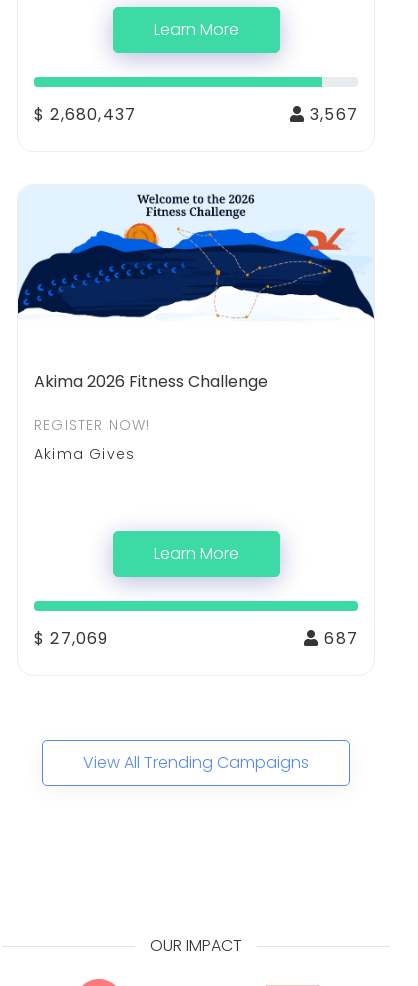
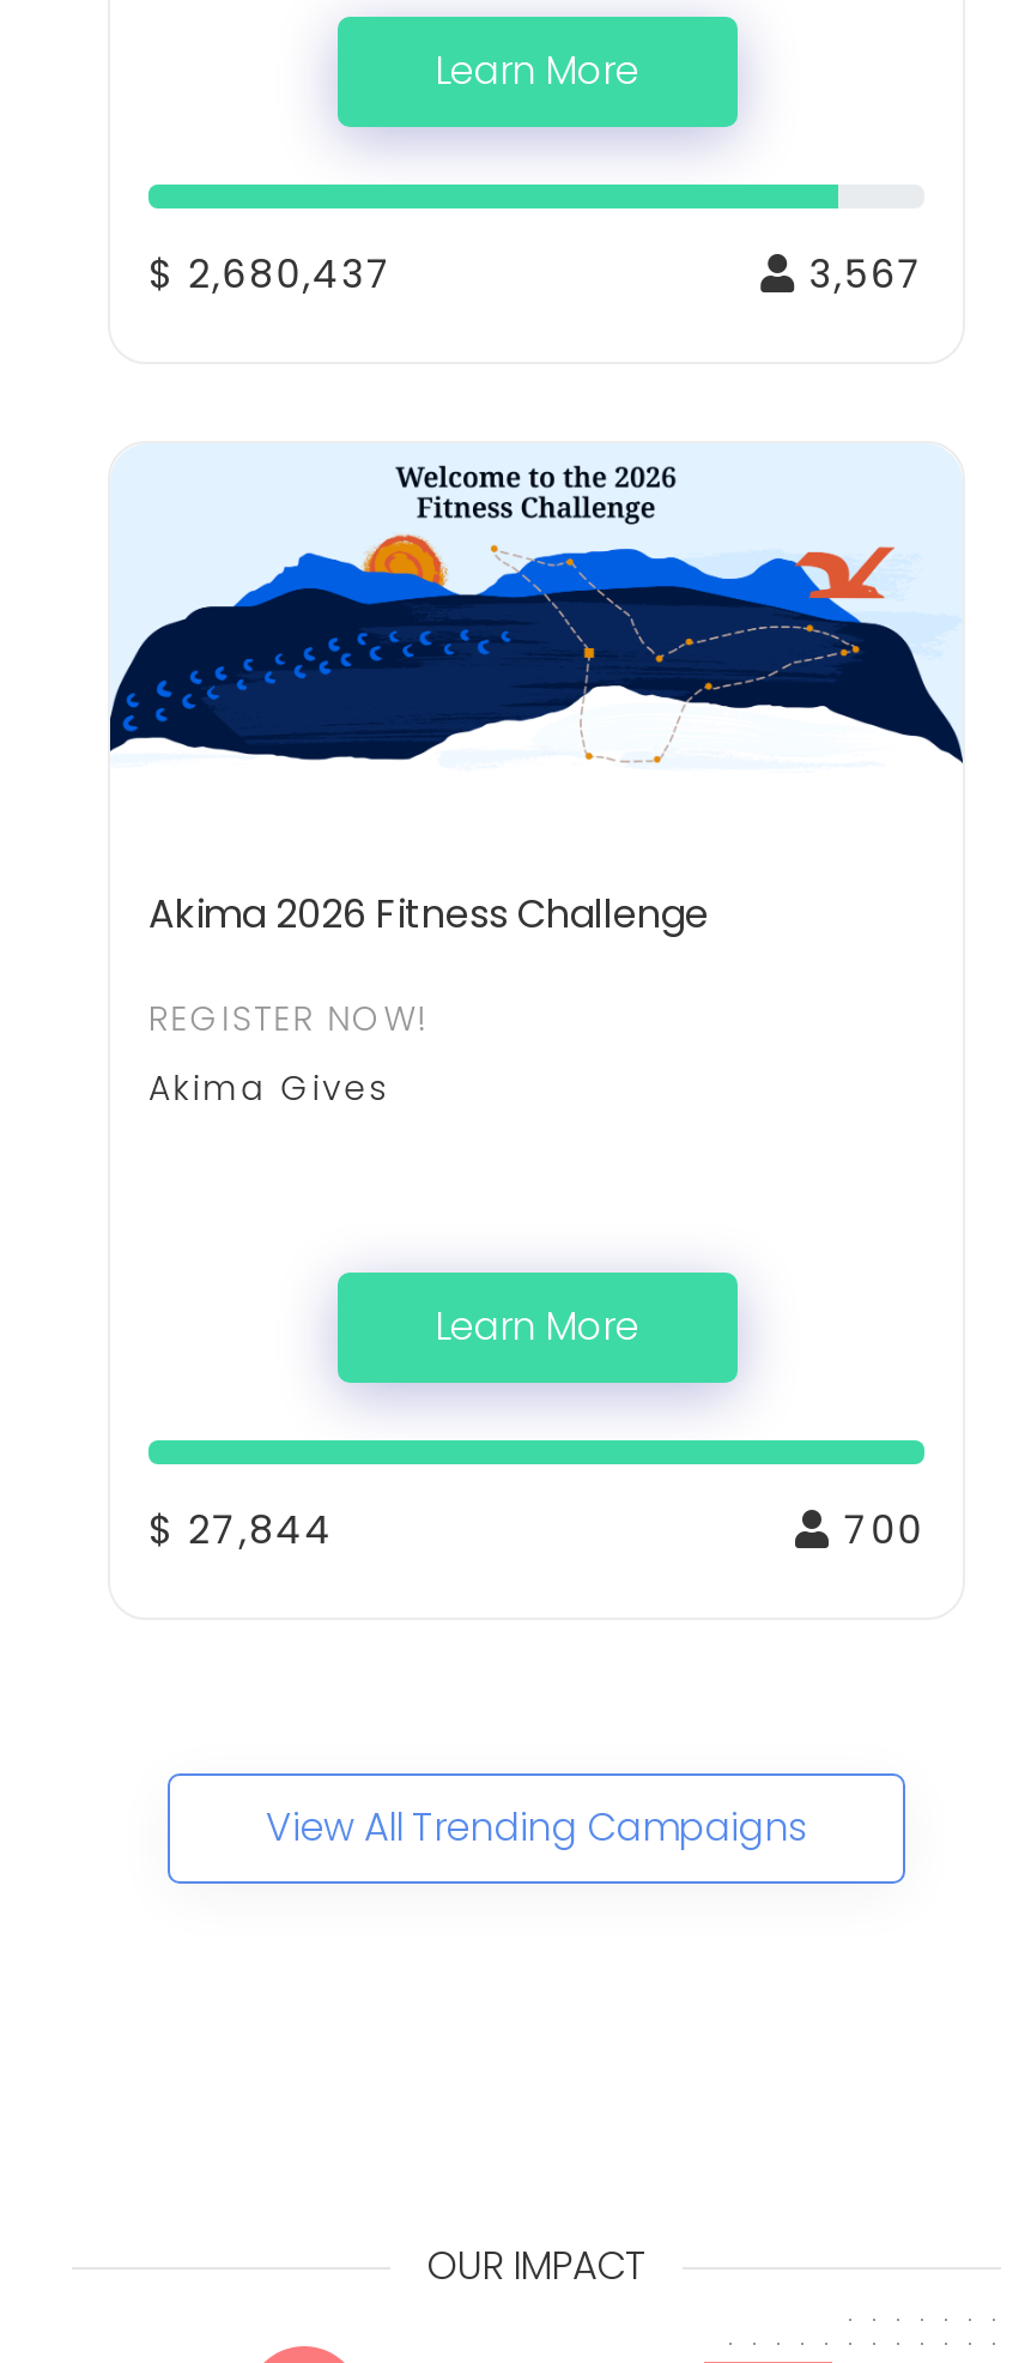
- $ 27,069
+ $ 27,844

- 687
+ 700
